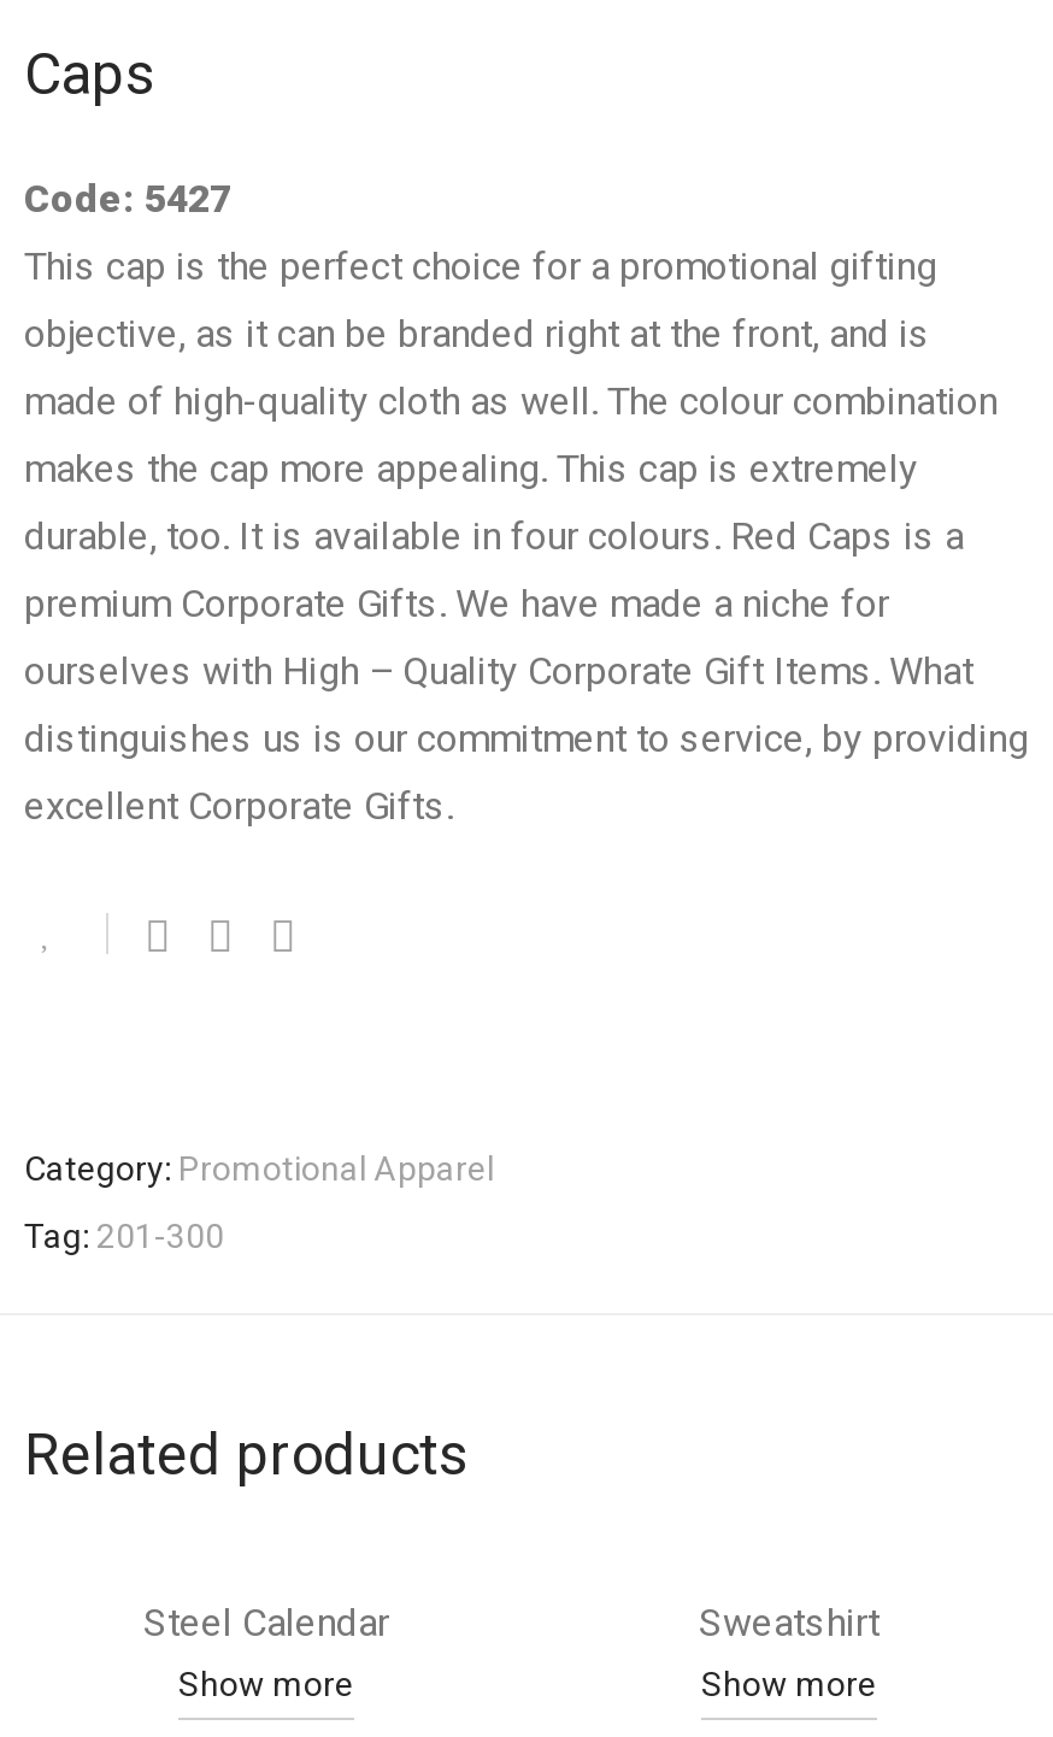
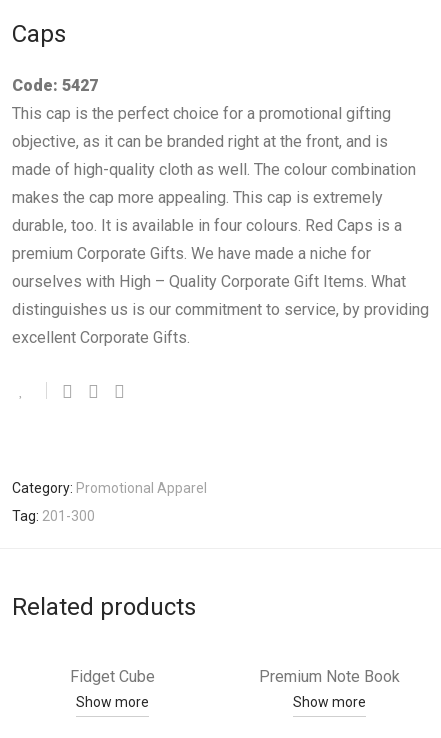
- Steel Calendar
+ Fidget Cube

- Sweatshirt
+ Premium Note Book
